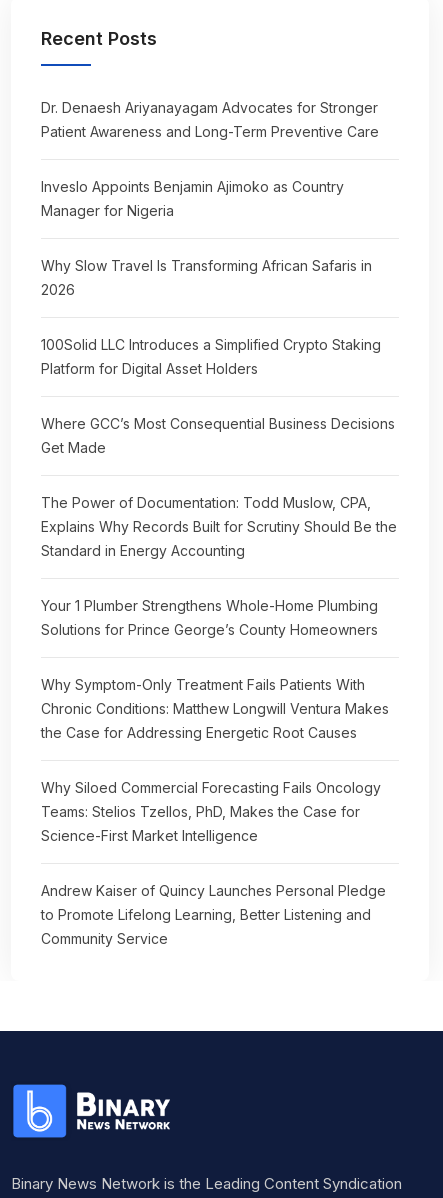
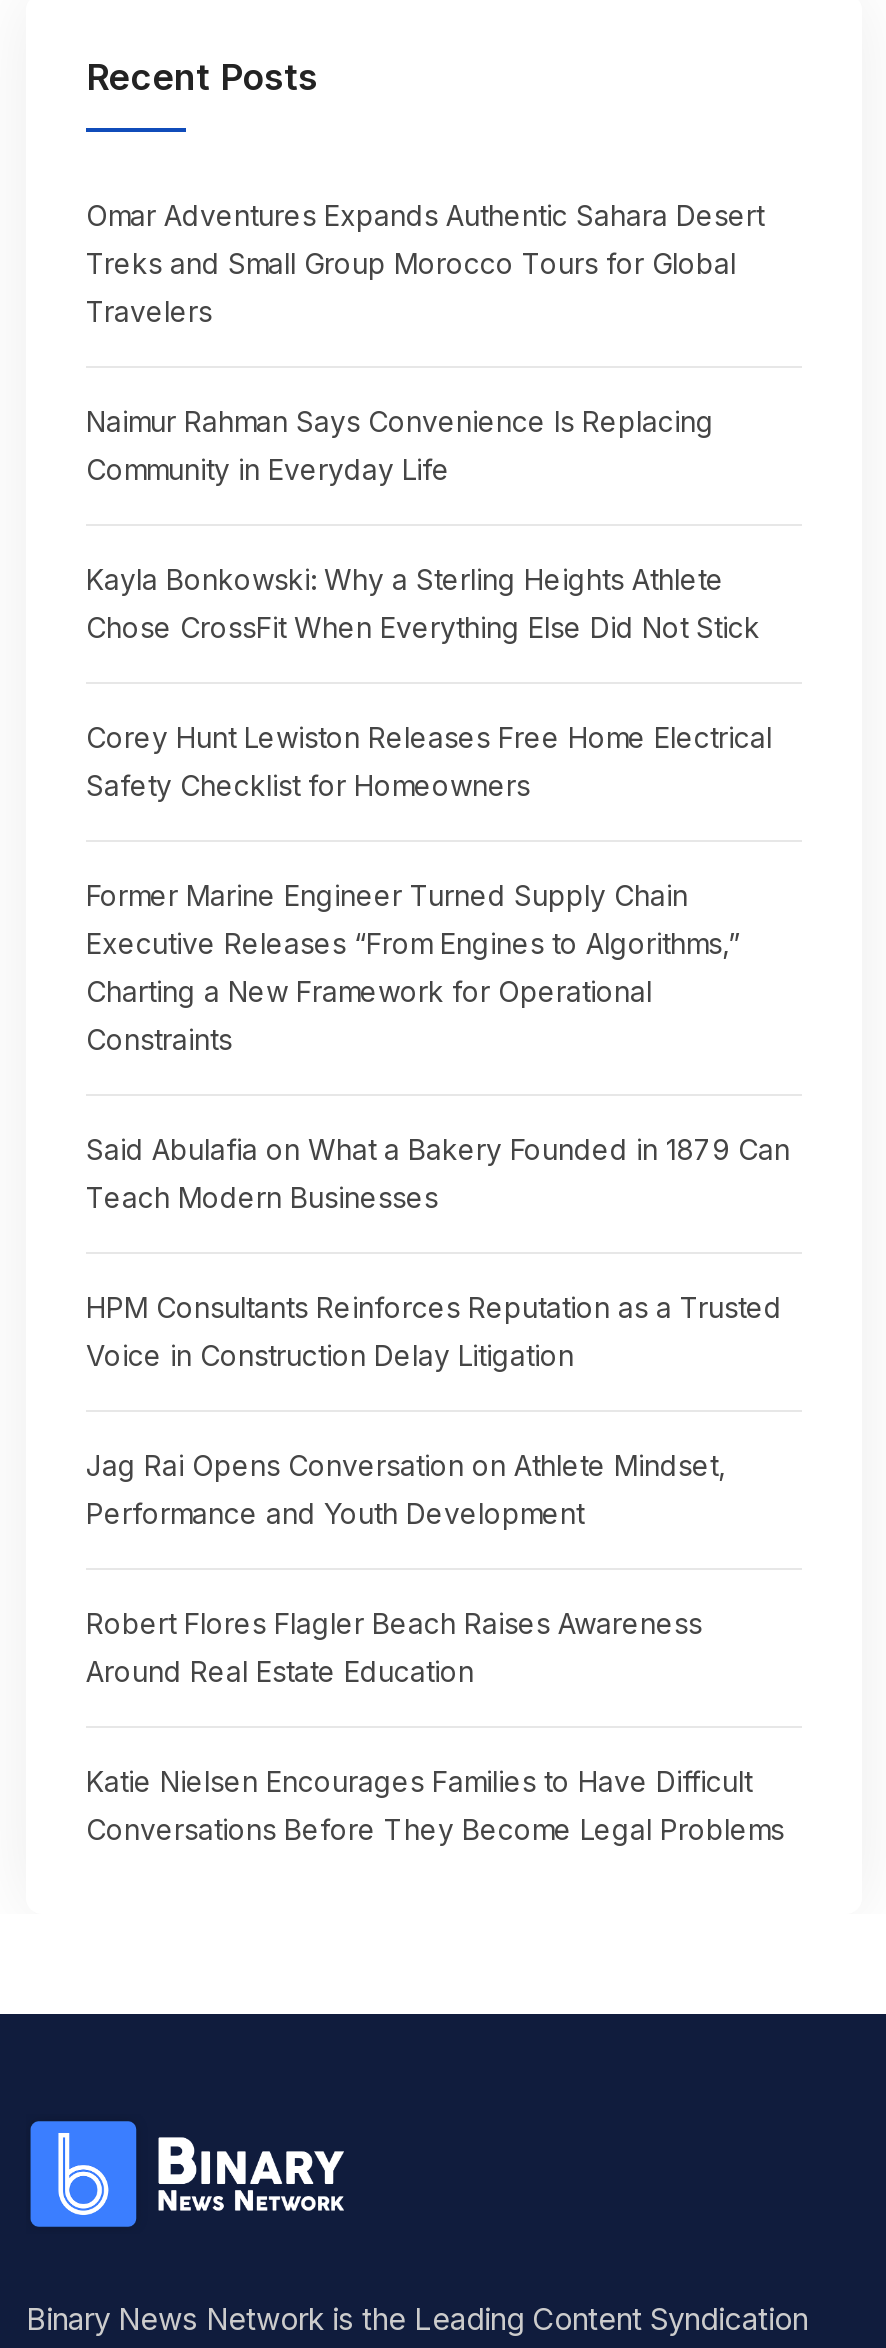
- Dr. Denaesh Ariyanayagam Advocates for Stronger
- Patient Awareness and Long-Term Preventive Care
+ Omar Adventures Expands Authentic Sahara Desert
+ Treks and Small Group Morocco Tours for Global
+ Travelers

- Inveslo Appoints Benjamin Ajimoko as Country
- Manager for Nigeria
+ Naimur Rahman Says Convenience Is Replacing
+ Community in Everyday Life

- Why Slow Travel Is Transforming African Safaris in
- 2026
+ Kayla Bonkowski: Why a Sterling Heights Athlete
+ Chose CrossFit When Everything Else Did Not Stick

- 100Solid LLC Introduces a Simplified Crypto Staking
- Platform for Digital Asset Holders
+ Corey Hunt Lewiston Releases Free Home Electrical
+ Safety Checklist for Homeowners

- Where GCC’s Most Consequential Business Decisions
- Get Made
+ Former Marine Engineer Turned Supply Chain
+ Executive Releases “From Engines to Algorithms,”
+ Charting a New Framework for Operational
+ Constraints

- The Power of Documentation: Todd Muslow, CPA,
- Explains Why Records Built for Scrutiny Should Be the
- Standard in Energy Accounting
+ Said Abulafia on What a Bakery Founded in 1879 Can
+ Teach Modern Businesses

- Your 1 Plumber Strengthens Whole-Home Plumbing
- Solutions for Prince George’s County Homeowners
+ HPM Consultants Reinforces Reputation as a Trusted
+ Voice in Construction Delay Litigation

- Why Symptom-Only Treatment Fails Patients With
- Chronic Conditions: Matthew Longwill Ventura Makes
- the Case for Addressing Energetic Root Causes
+ Jag Rai Opens Conversation on Athlete Mindset,
+ Performance and Youth Development

- Why Siloed Commercial Forecasting Fails Oncology
- Teams: Stelios Tzellos, PhD, Makes the Case for
- Science-First Market Intelligence
+ Robert Flores Flagler Beach Raises Awareness
+ Around Real Estate Education

- Andrew Kaiser of Quincy Launches Personal Pledge
- to Promote Lifelong Learning, Better Listening and
- Community Service
+ Katie Nielsen Encourages Families to Have Difficult
+ Conversations Before They Become Legal Problems
